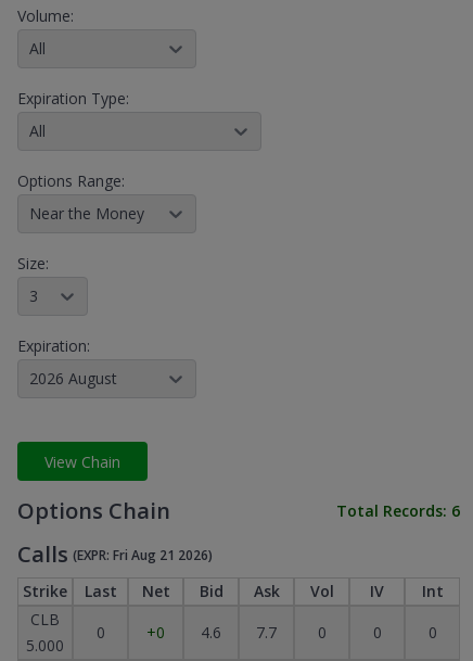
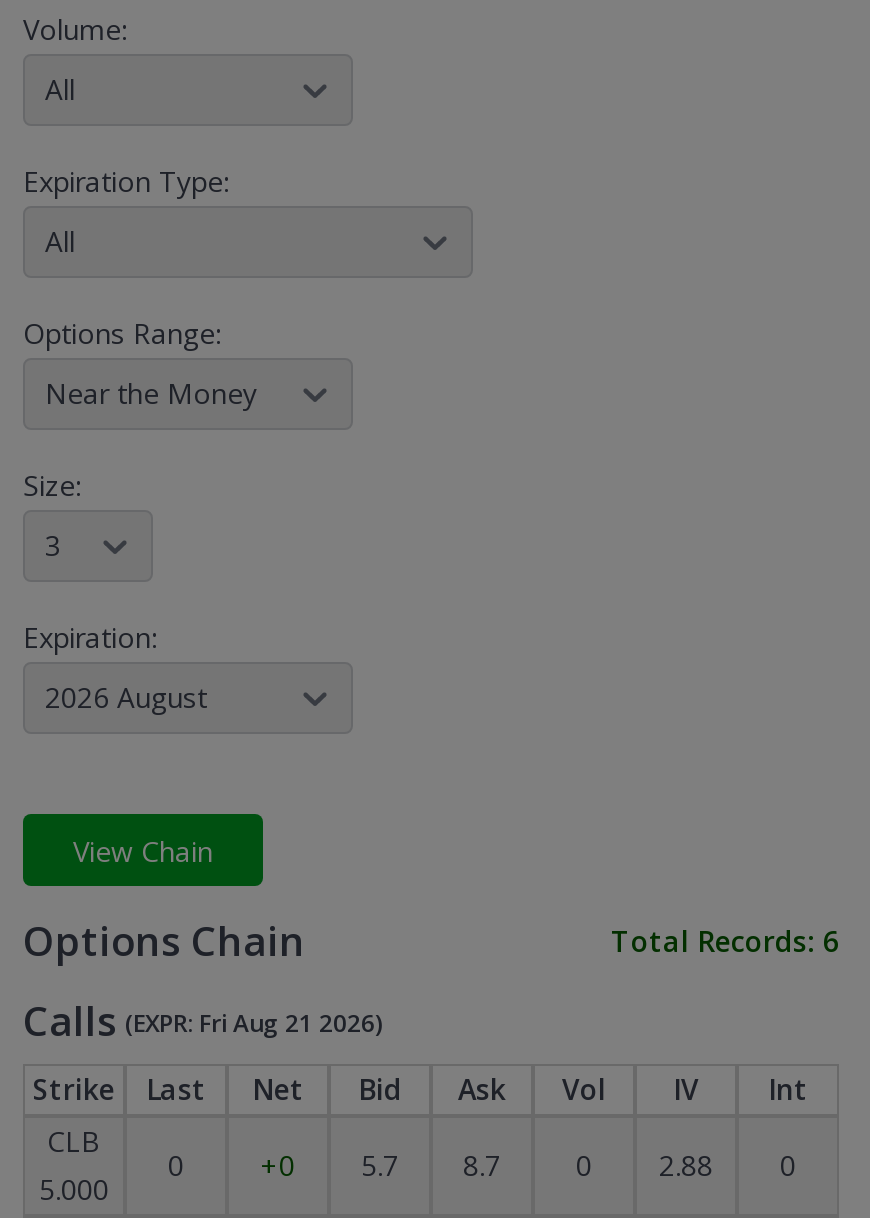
- 4.6
+ 5.7

- 7.7
+ 8.7

- 0
+ 2.88
